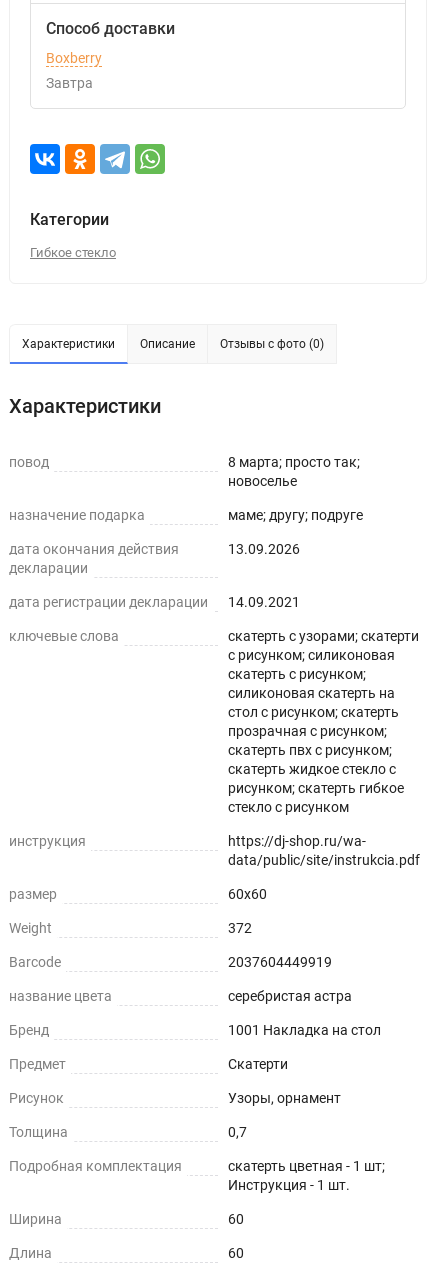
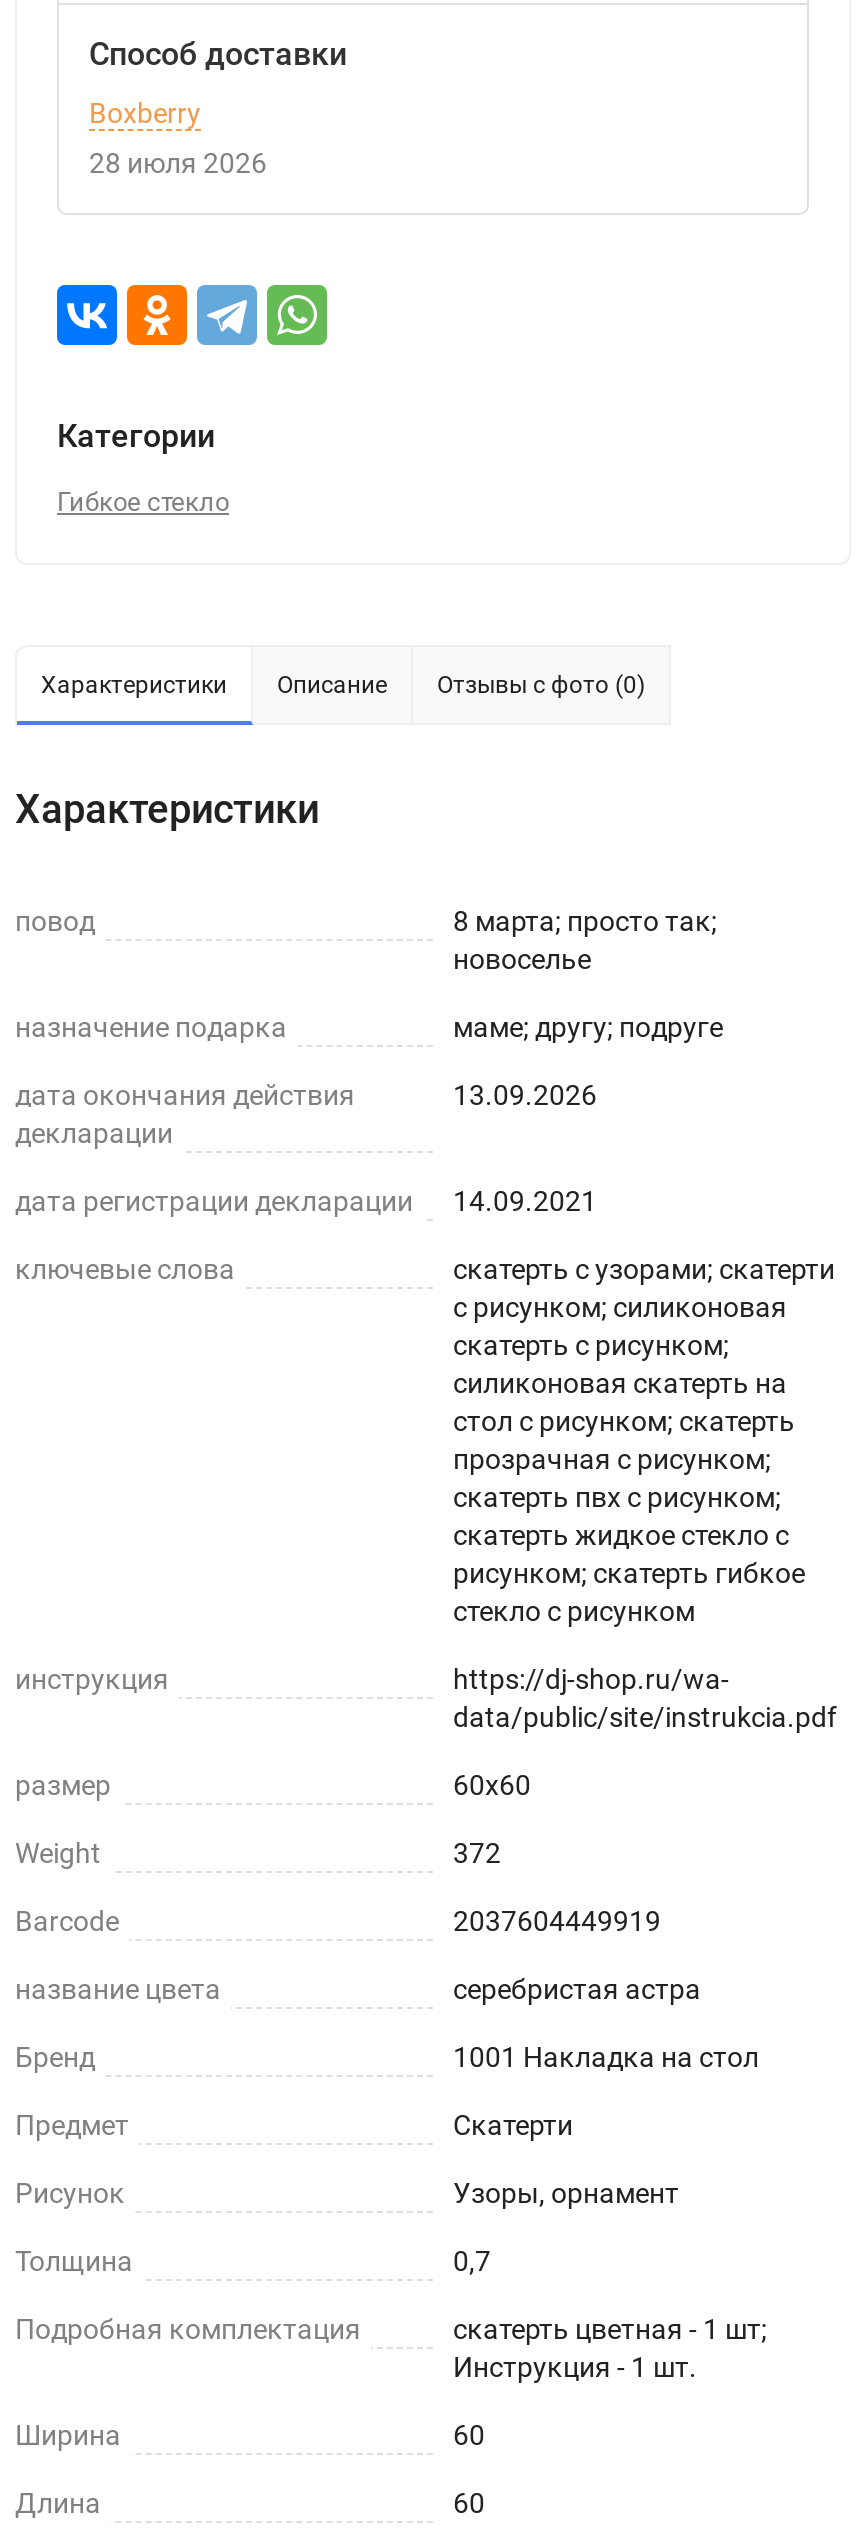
- Завтра
+ 28 июля 2026
